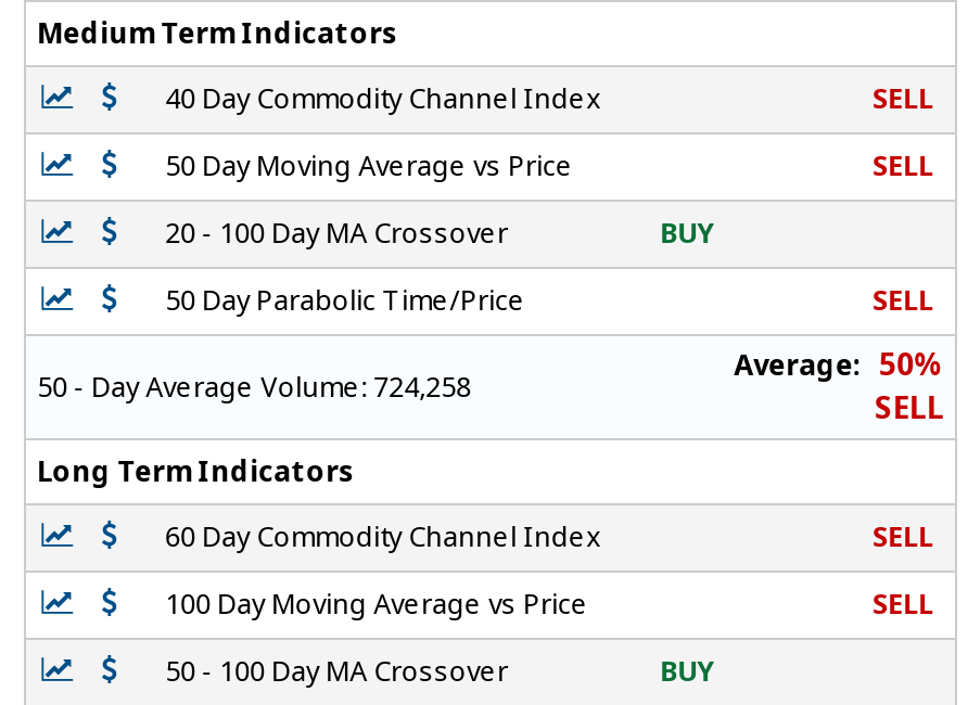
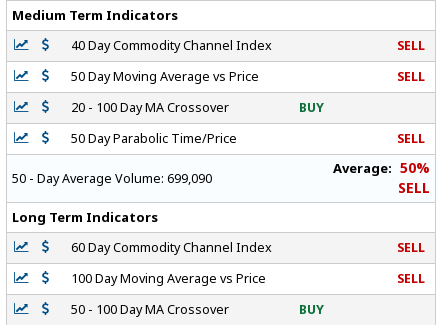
- 50 - Day Average Volume: 724,258
+ 50 - Day Average Volume: 699,090
